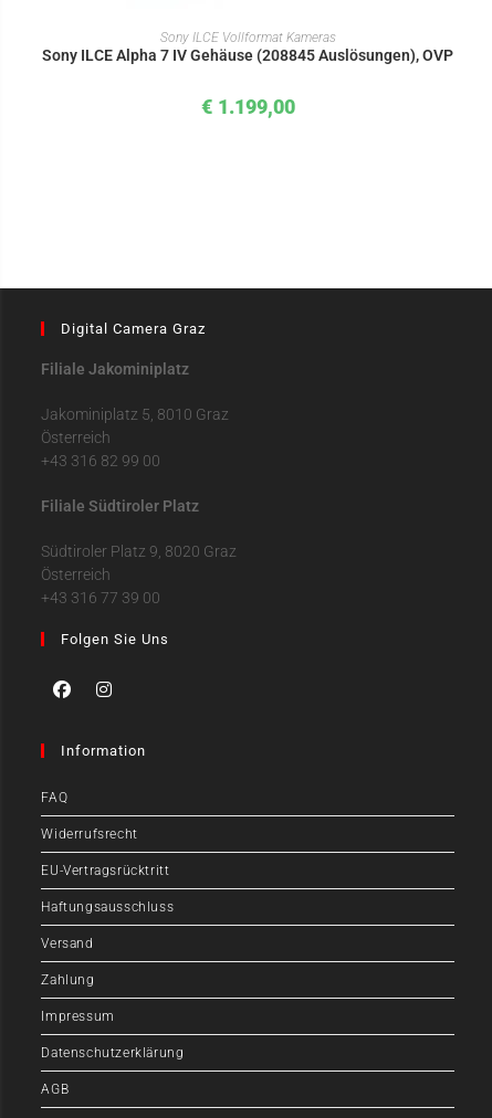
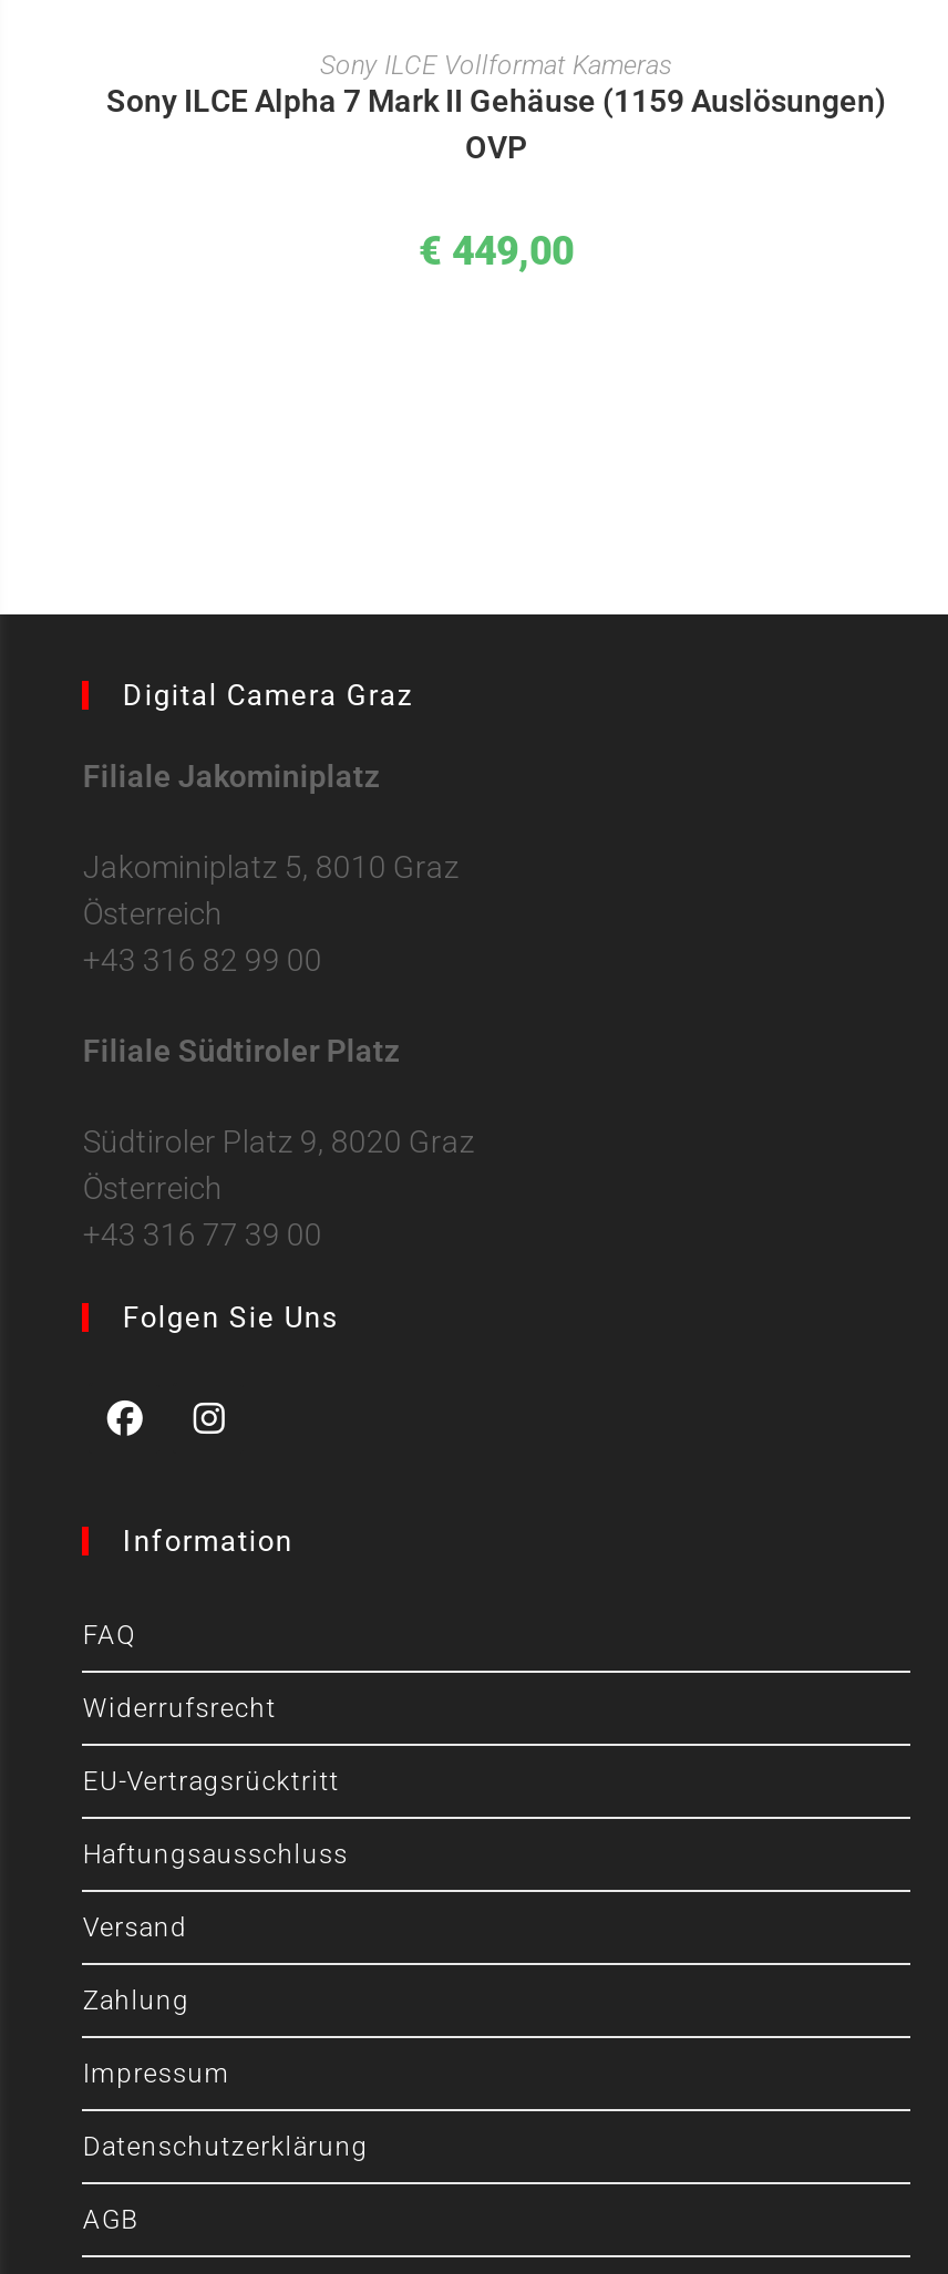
- Sony ILCE Alpha 7 IV Gehäuse (208845 Auslösungen), OVP
+ Sony ILCE Alpha 7 Mark II Gehäuse (1159 Auslösungen)
+ OVP

- € 1.199,00
+ € 449,00
